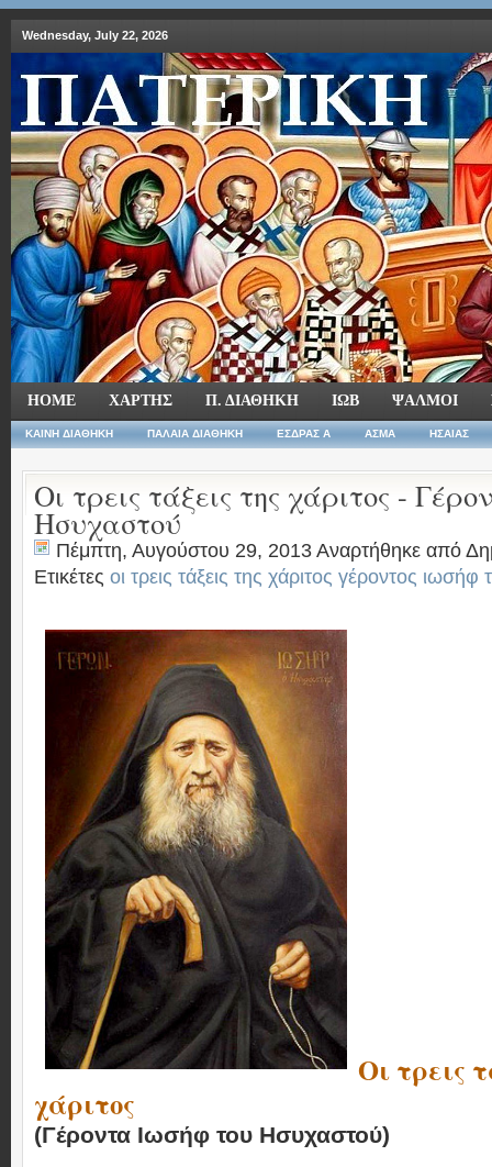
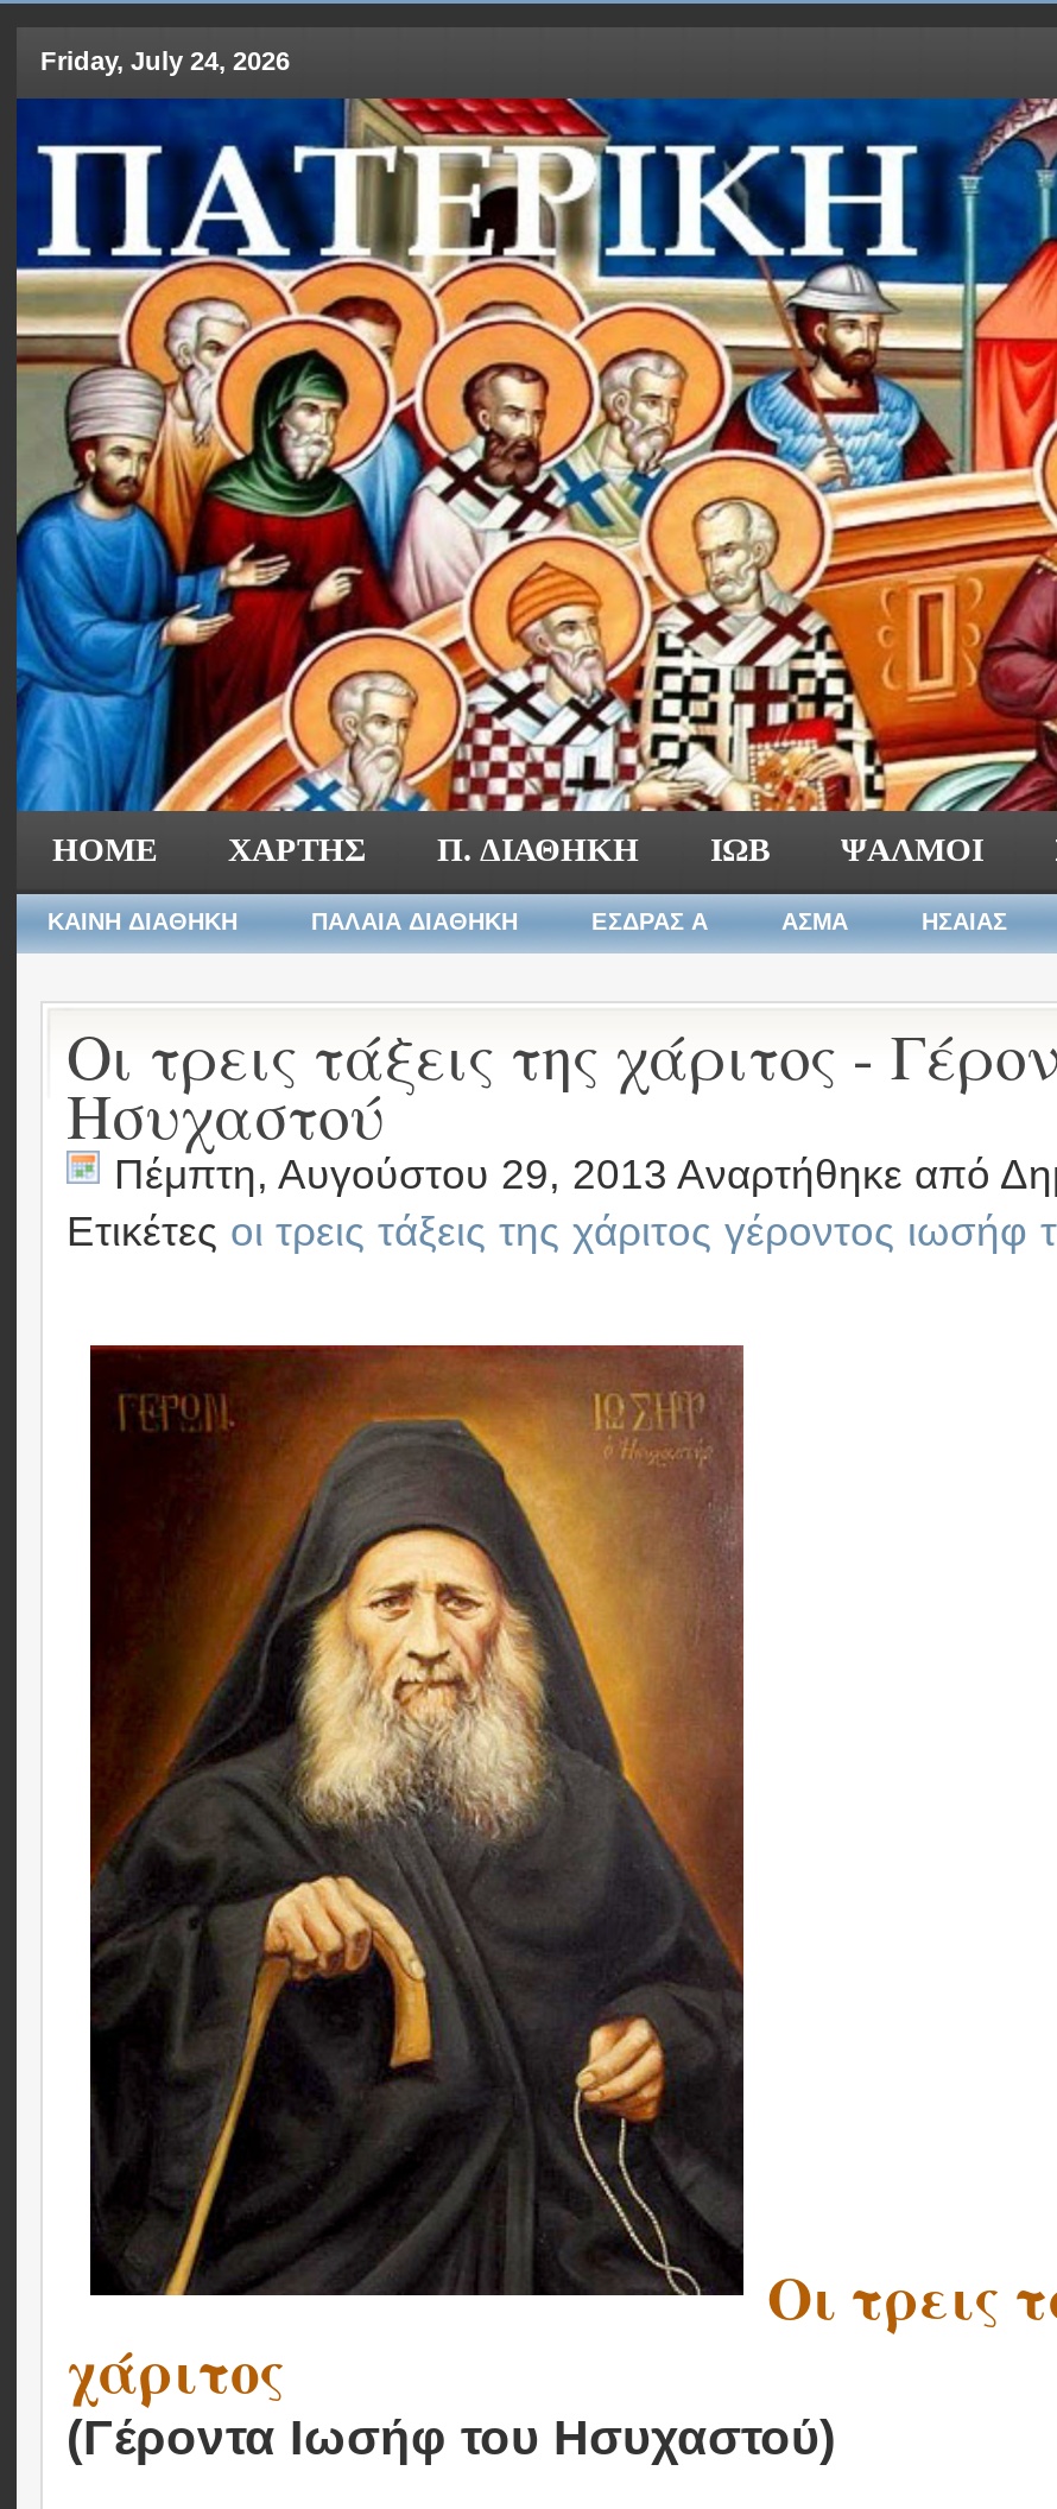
- Wednesday, July 22, 2026
+ Friday, July 24, 2026
